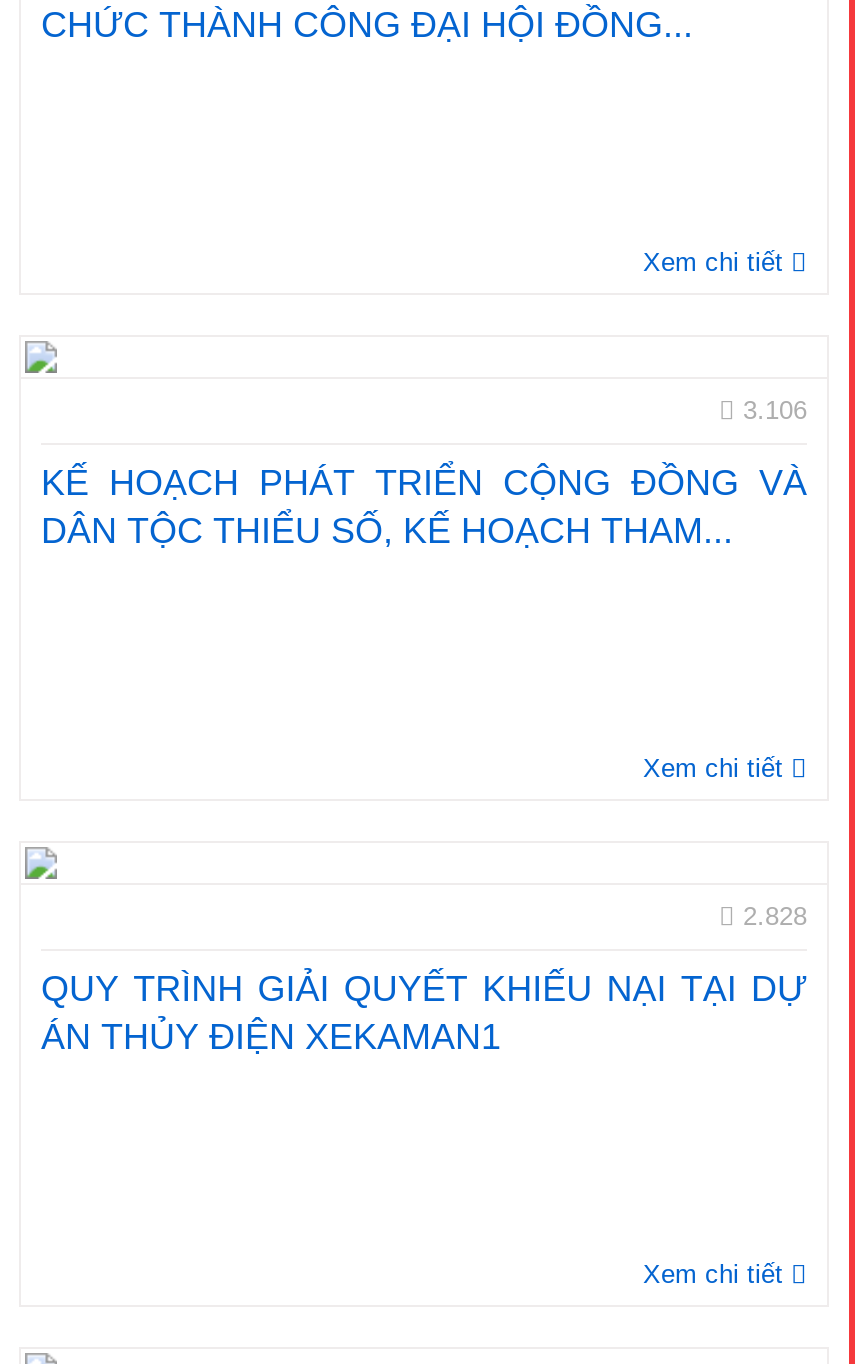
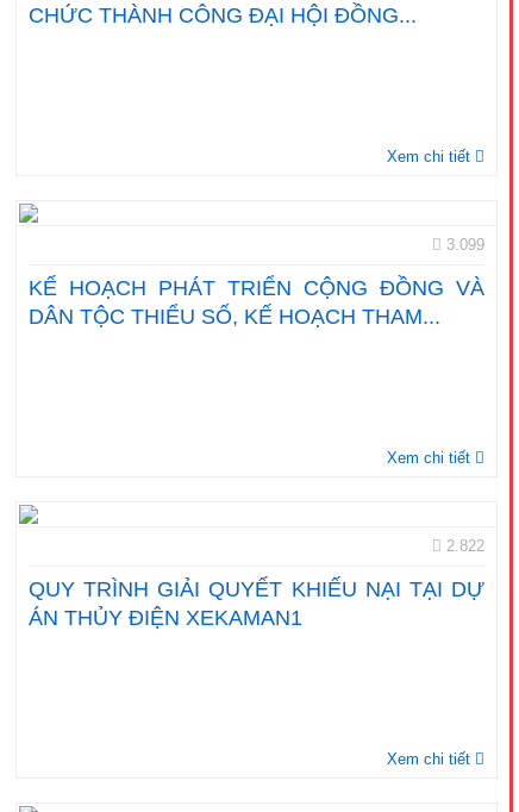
- 3.106
+ 3.099

- 2.828
+ 2.822
